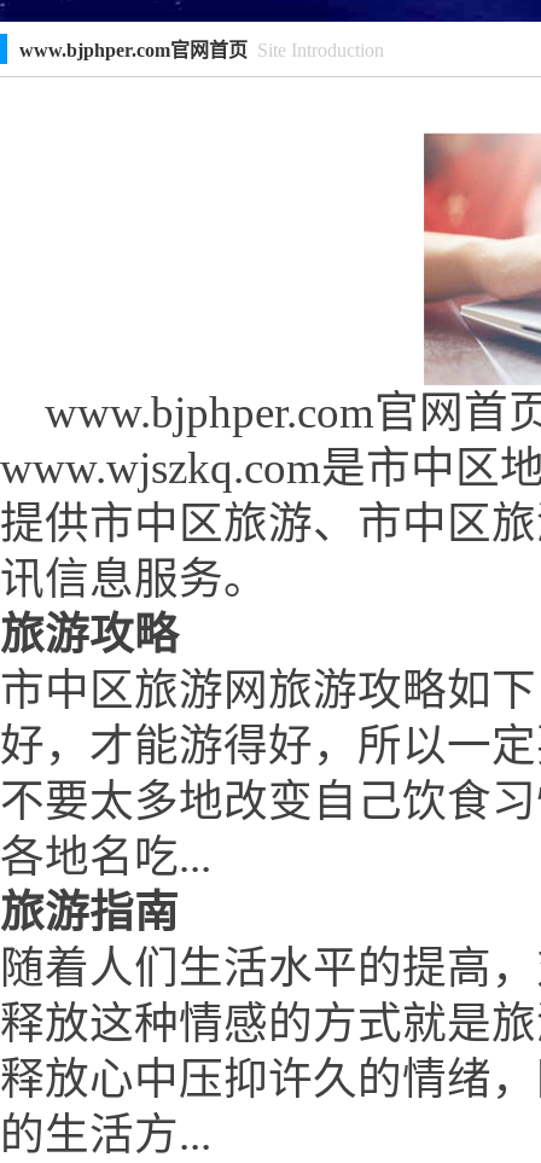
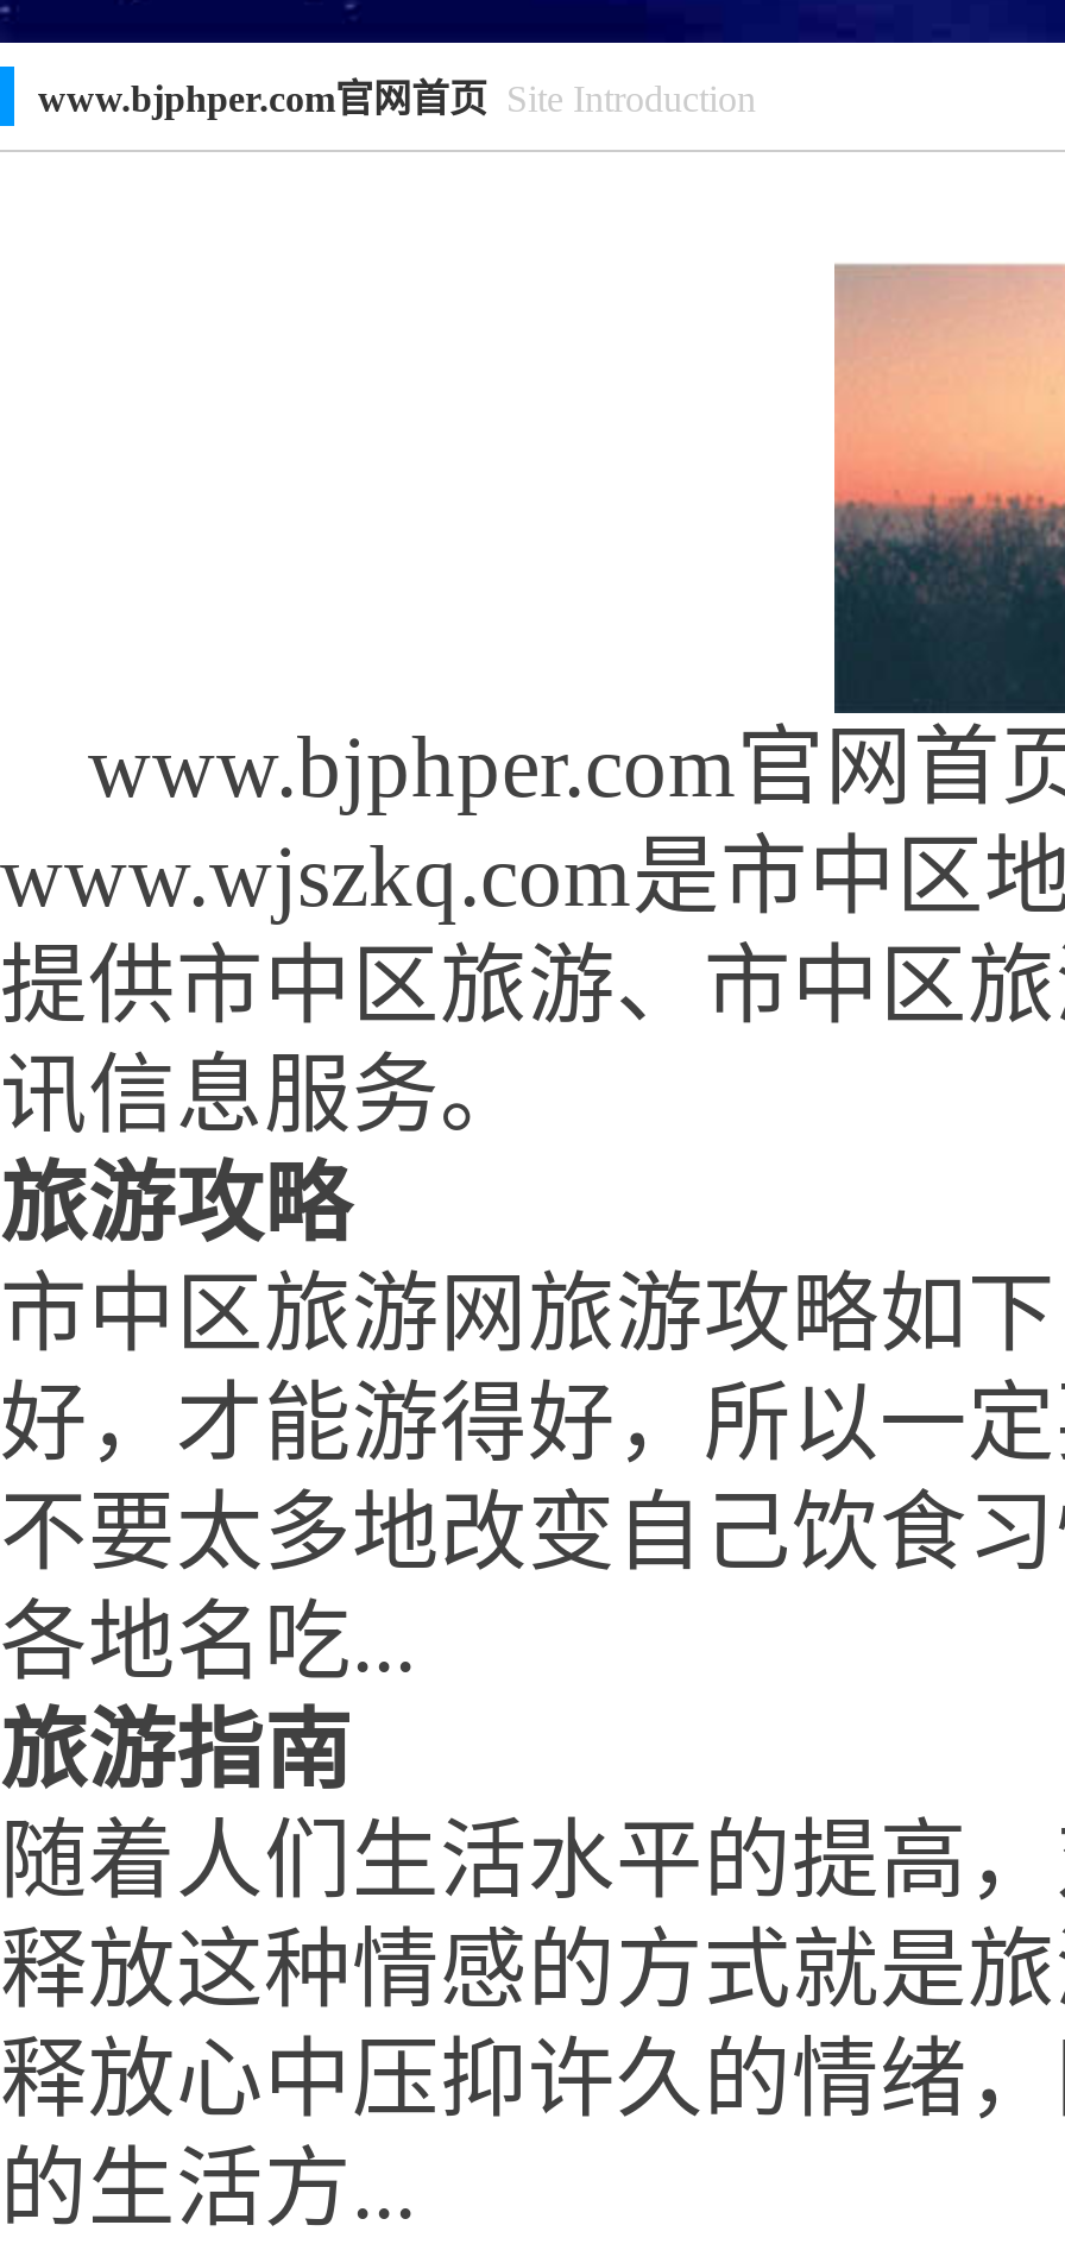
- [image]
+ [image]
